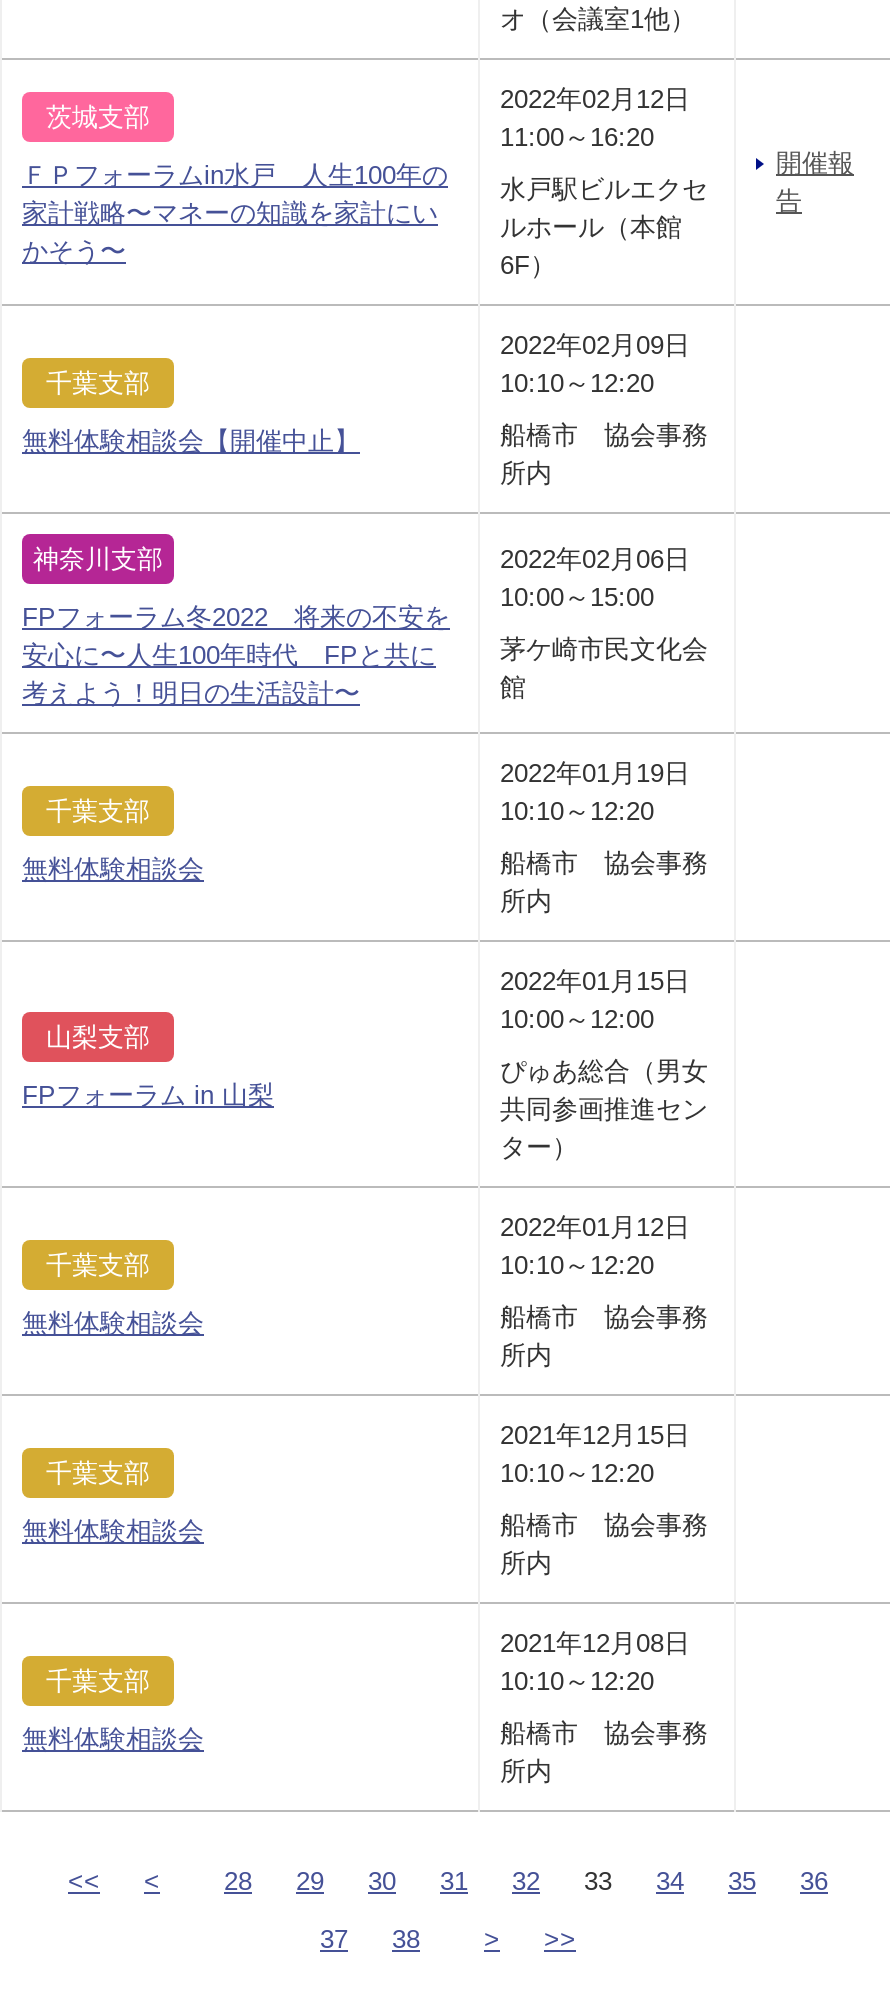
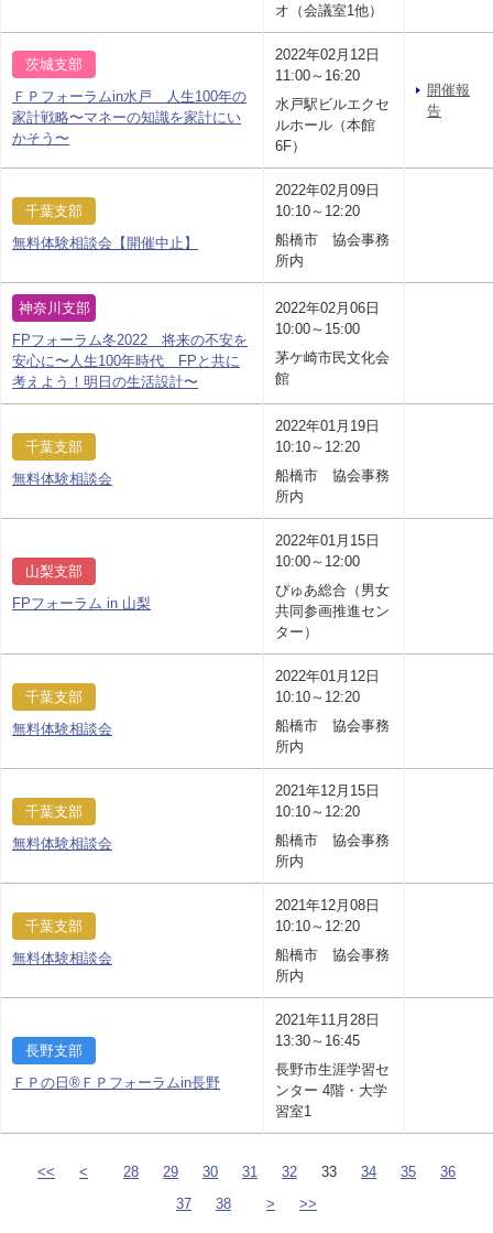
+ 長野支部
+ ＦＰの日®ＦＰフォーラムin長野

+ 2021年11月28日
+ 13:30～16:45
+ 長野市生涯学習セ
+ ンター 4階・大学
+ 習室1
